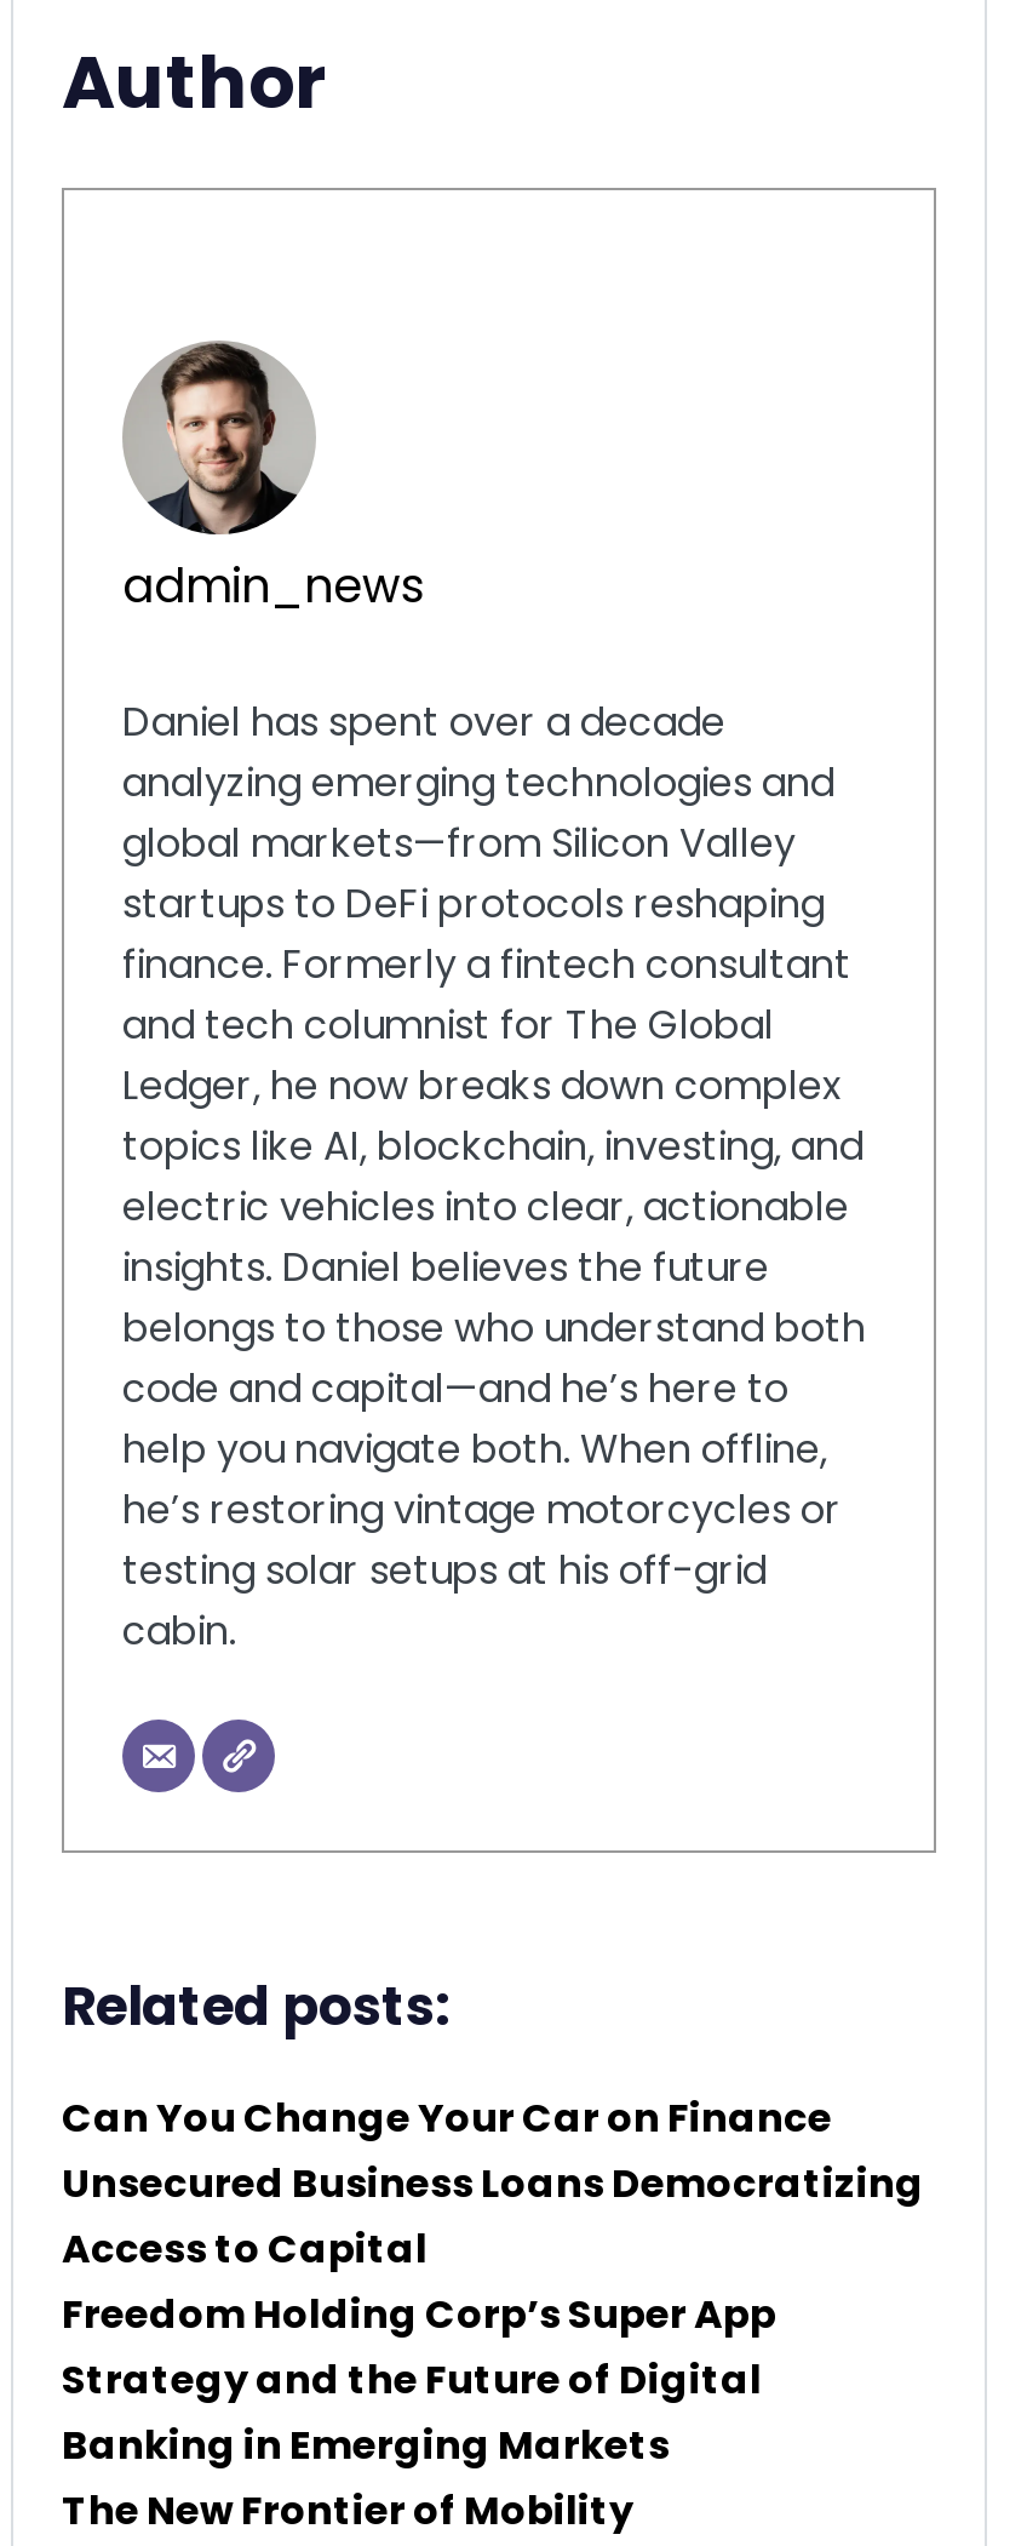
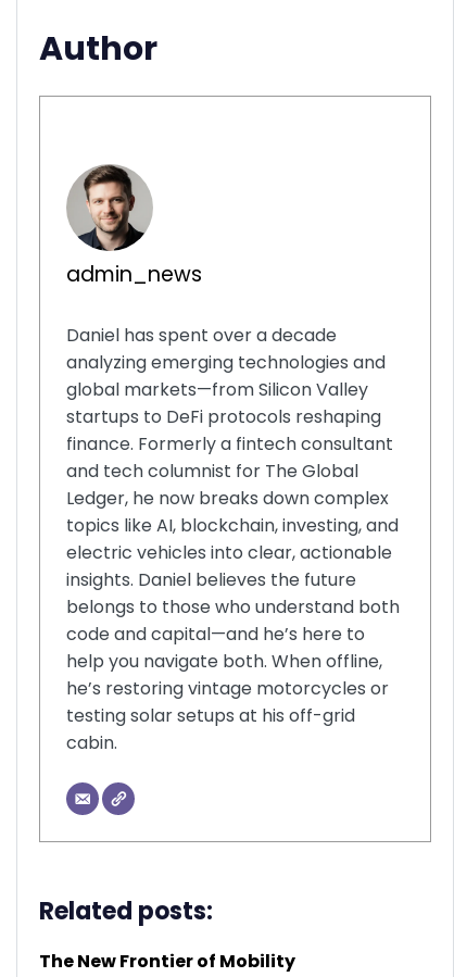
- Can You Change Your Car on Finance
- Unsecured Business Loans Democratizing
- Access to Capital
- Freedom Holding Corp’s Super App
- Strategy and the Future of Digital
- Banking in Emerging Markets
